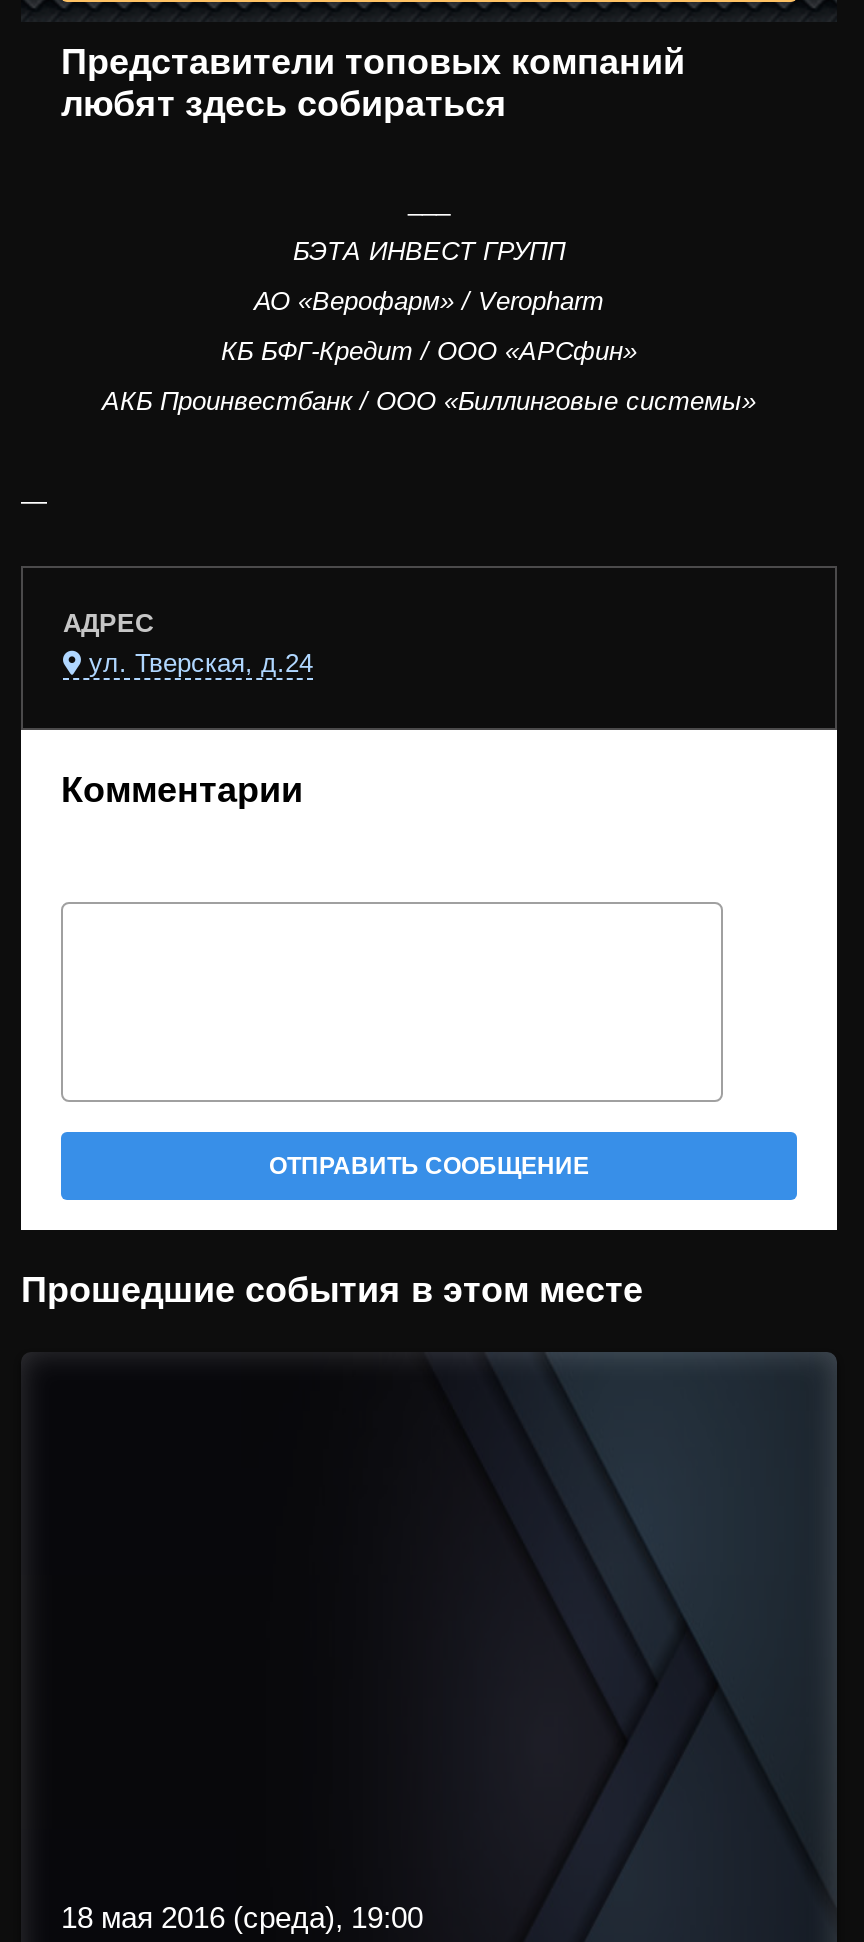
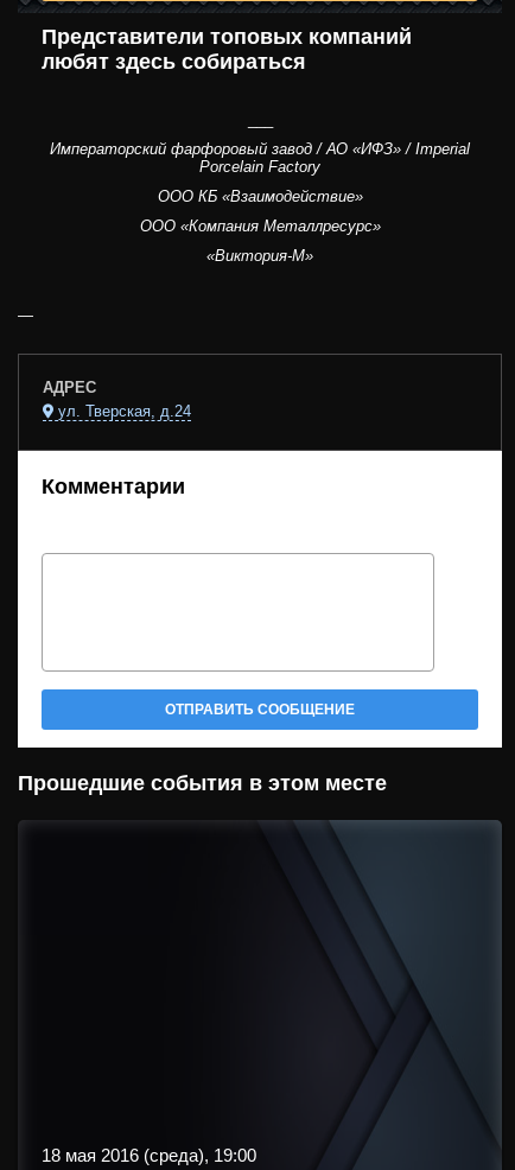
- БЭТА ИНВЕСТ ГРУПП
+ Императорский фарфоровый завод / АО «ИФЗ» / Imperial
+ Porcelain Factory

- АО «Верофарм» / Veropharm
+ ООО КБ «Взаимодействие»

- КБ БФГ-Кредит / ООО «АРСфин»
+ ООО «Компания Металлресурс»

- АКБ Проинвестбанк / ООО «Биллинговые системы»
+ «Виктория-М»
